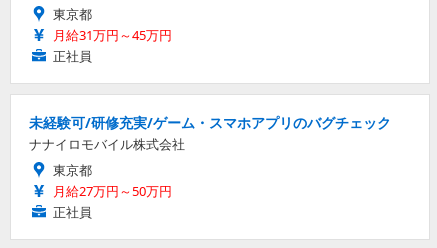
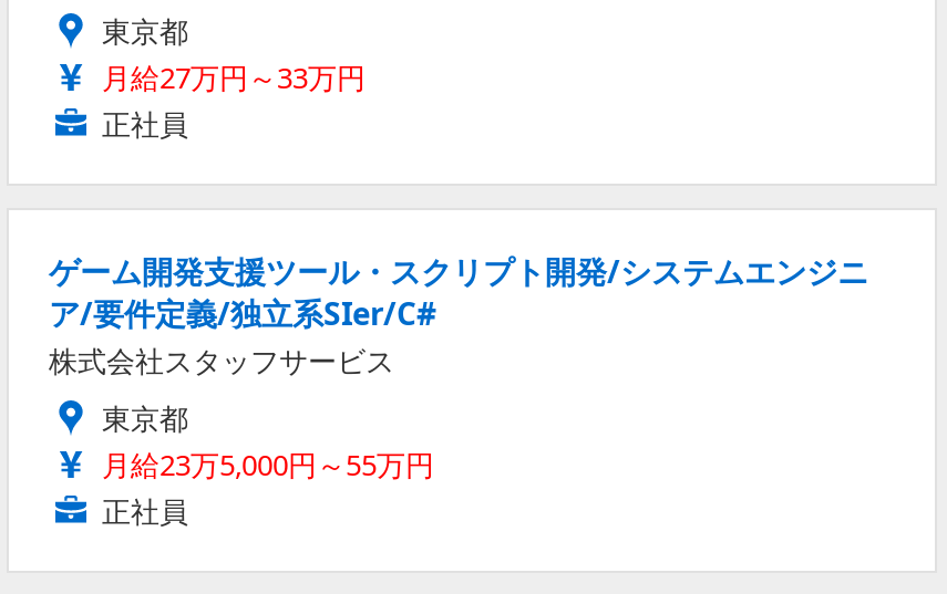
- 月給31万円～45万円
+ 月給27万円～33万円

- 未経験可/研修充実/ゲーム・スマホアプリのバグチェック
- ナナイロモバイル株式会社
+ ゲーム開発支援ツール・スクリプト開発/システムエンジニ
+ ア/要件定義/独立系SIer/C#
+ 株式会社スタッフサービス

- 月給27万円～50万円
+ 月給23万5,000円～55万円
